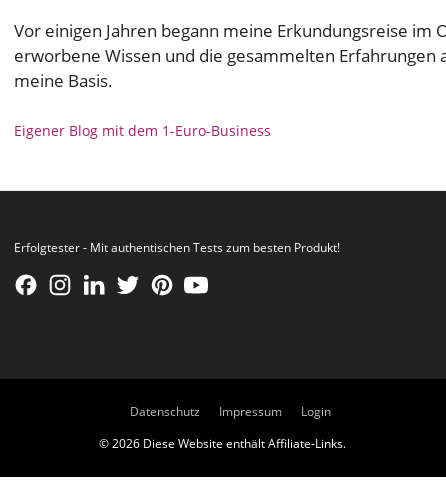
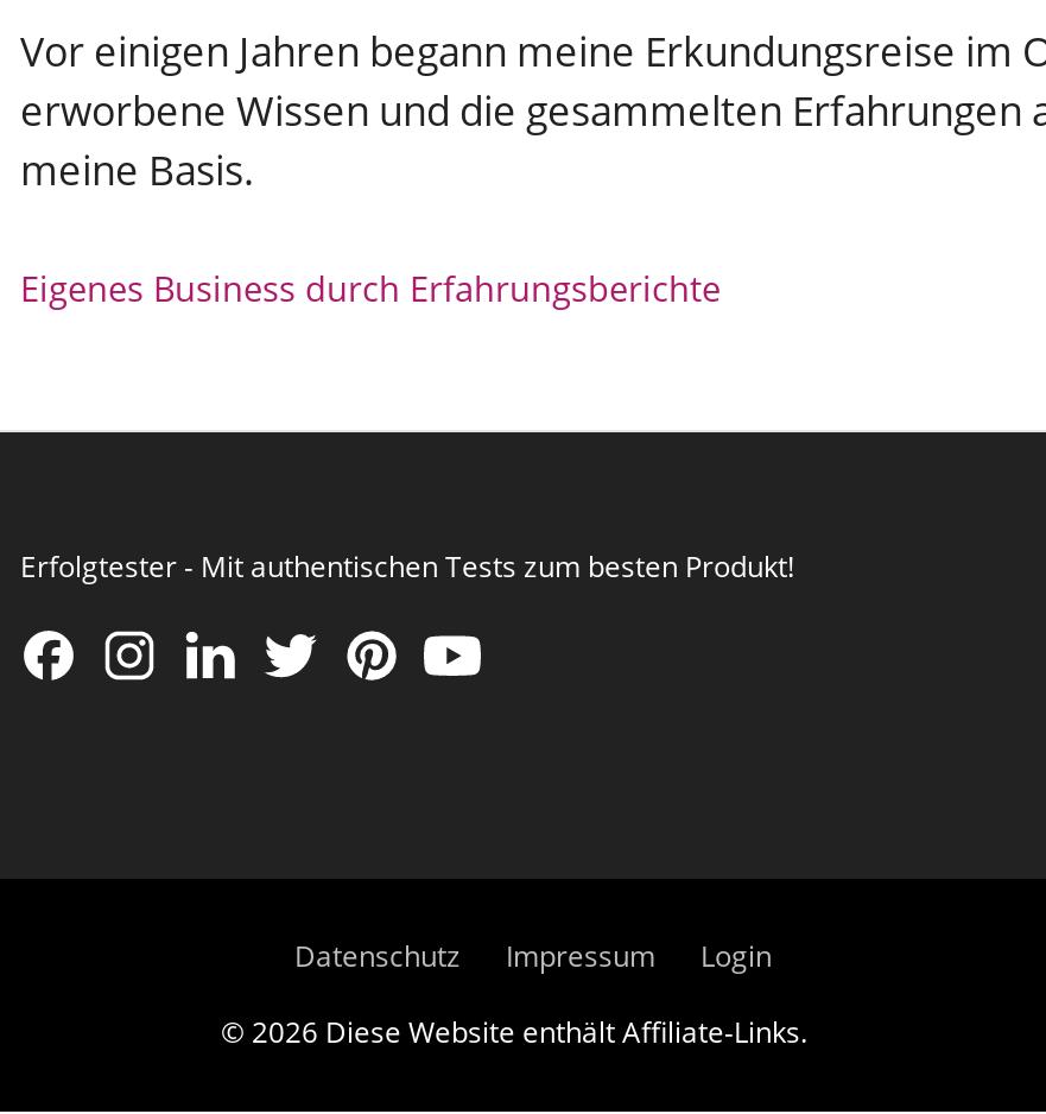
- Eigener Blog mit dem 1-Euro-Business
+ Eigenes Business durch Erfahrungsberichte
